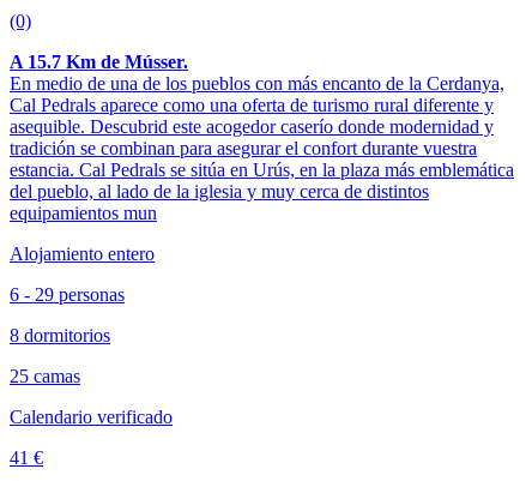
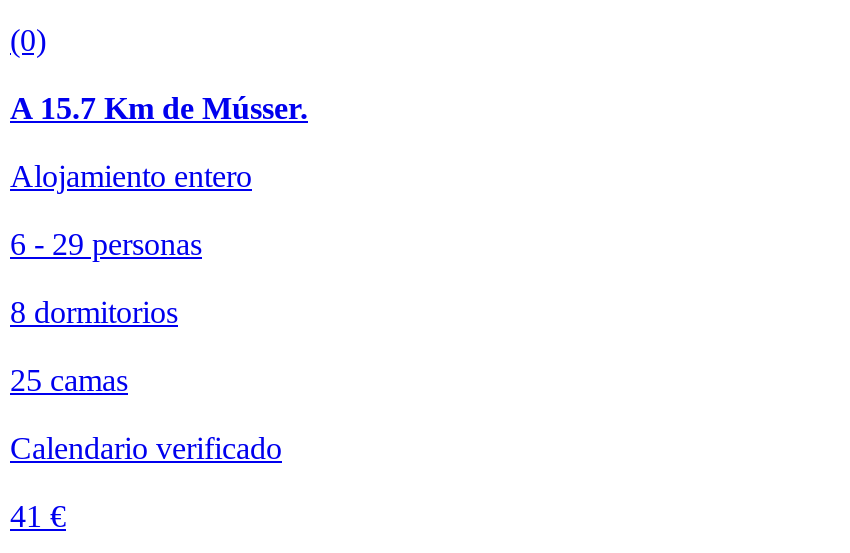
- En medio de una de los pueblos con más encanto de la Cerdanya,
- Cal Pedrals aparece como una oferta de turismo rural diferente y
- asequible. Descubrid este acogedor caserío donde modernidad y
- tradición se combinan para asegurar el confort durante vuestra
- estancia. Cal Pedrals se sitúa en Urús, en la plaza más emblemática
- del pueblo, al lado de la iglesia y muy cerca de distintos
- equipamientos mun
